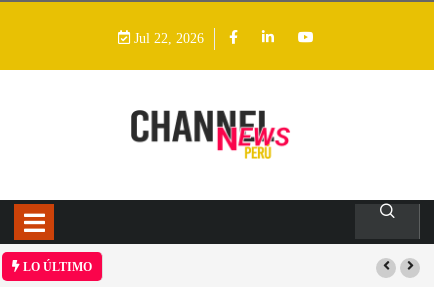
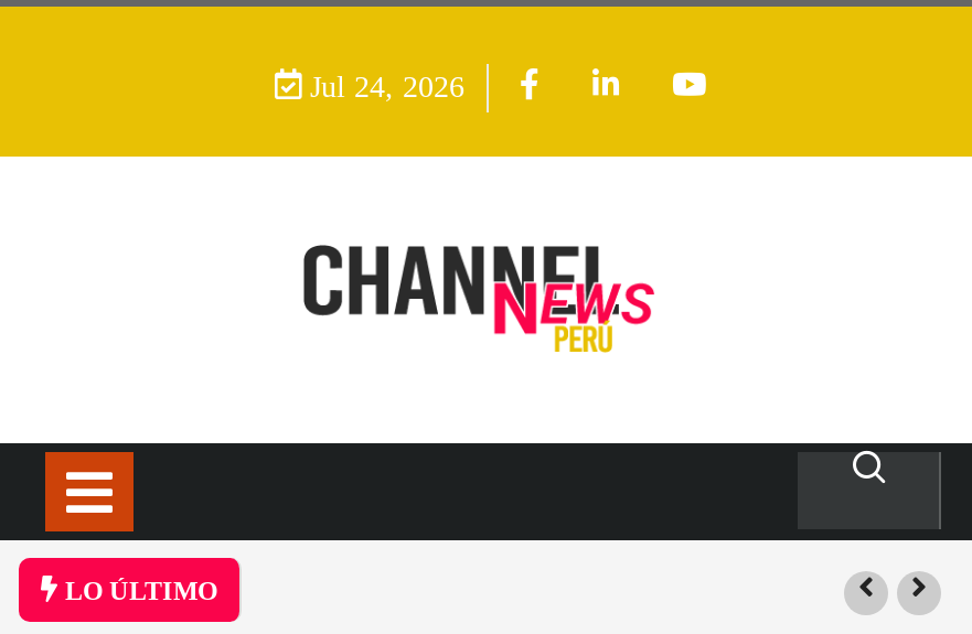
- Jul 22, 2026
+ Jul 24, 2026
